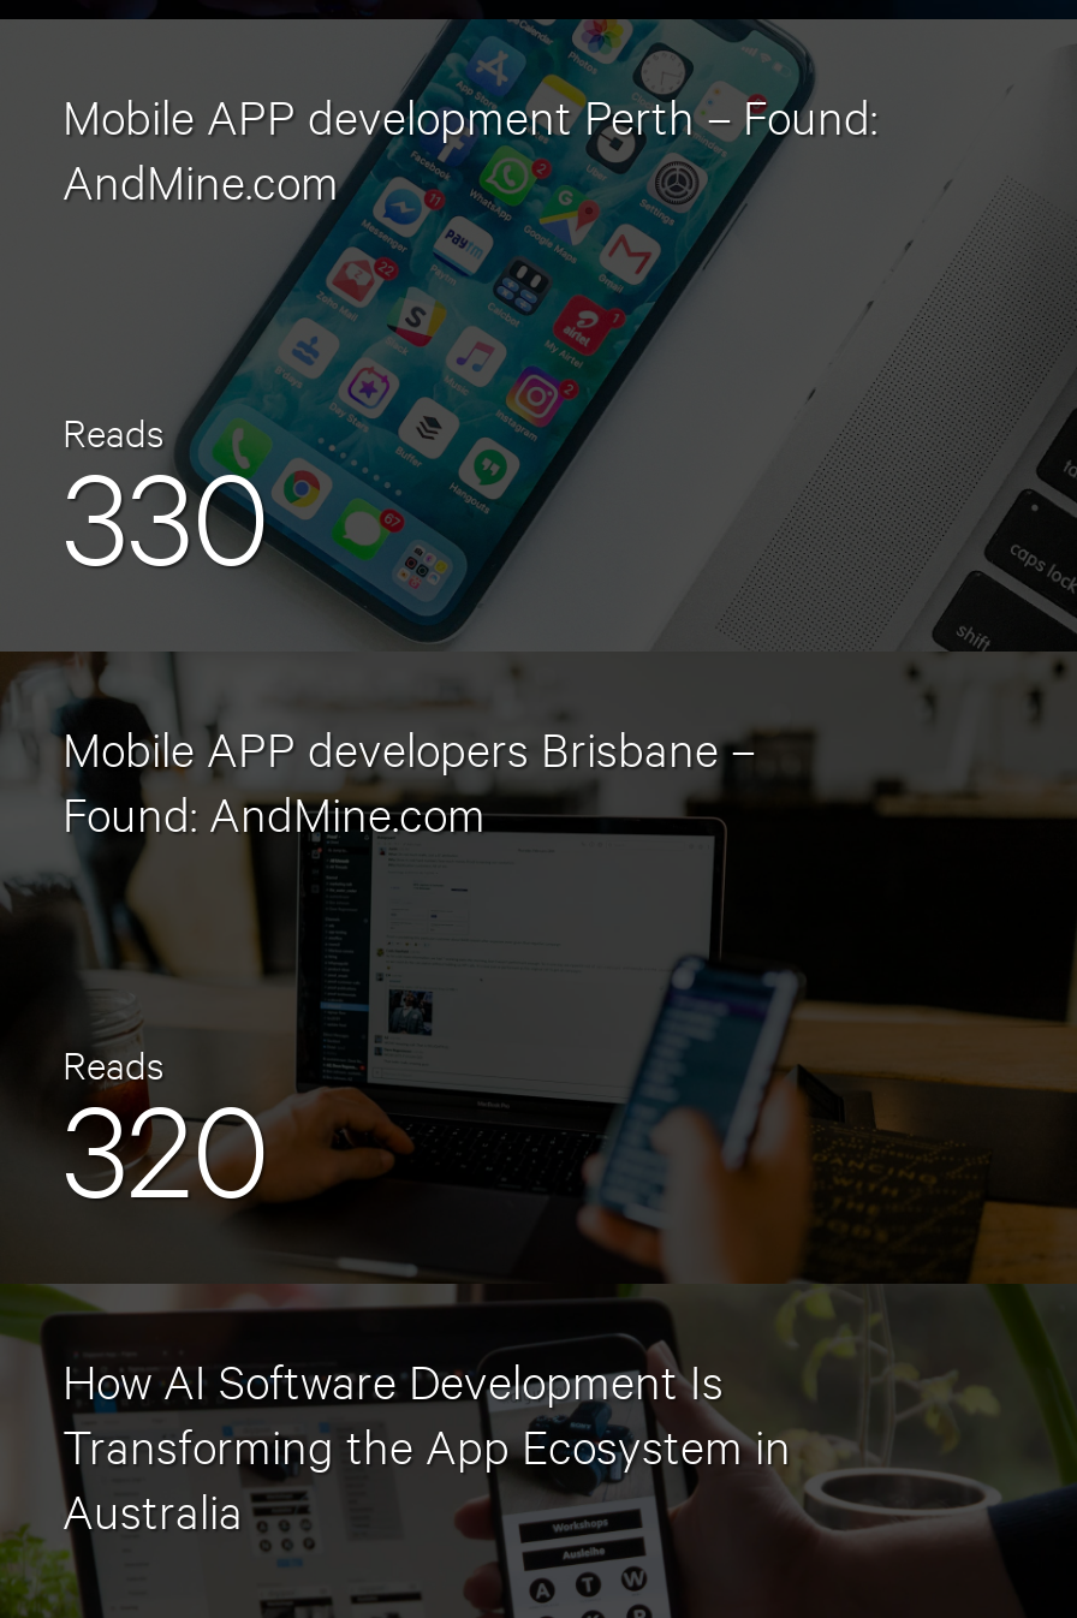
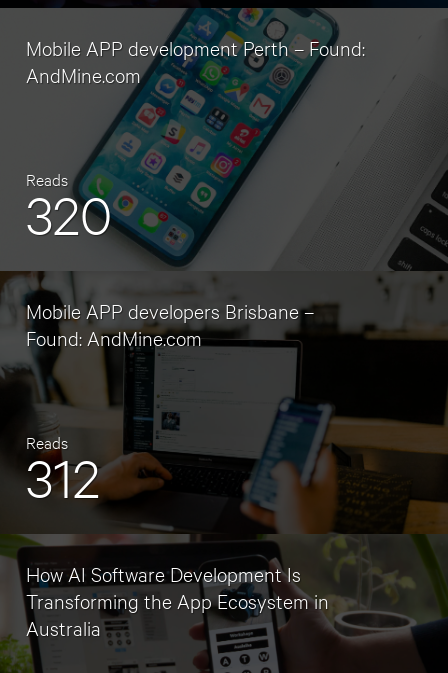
- 330
+ 320

- 320
+ 312
